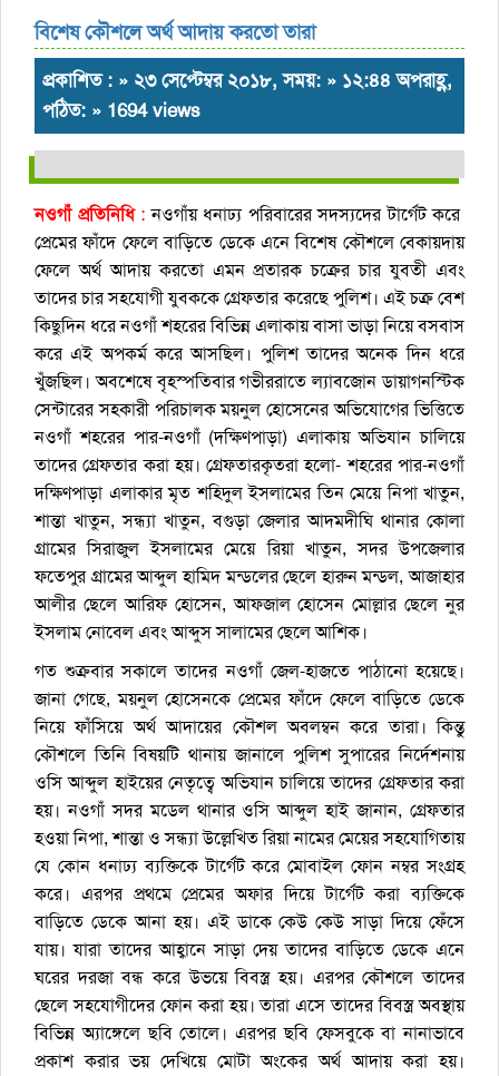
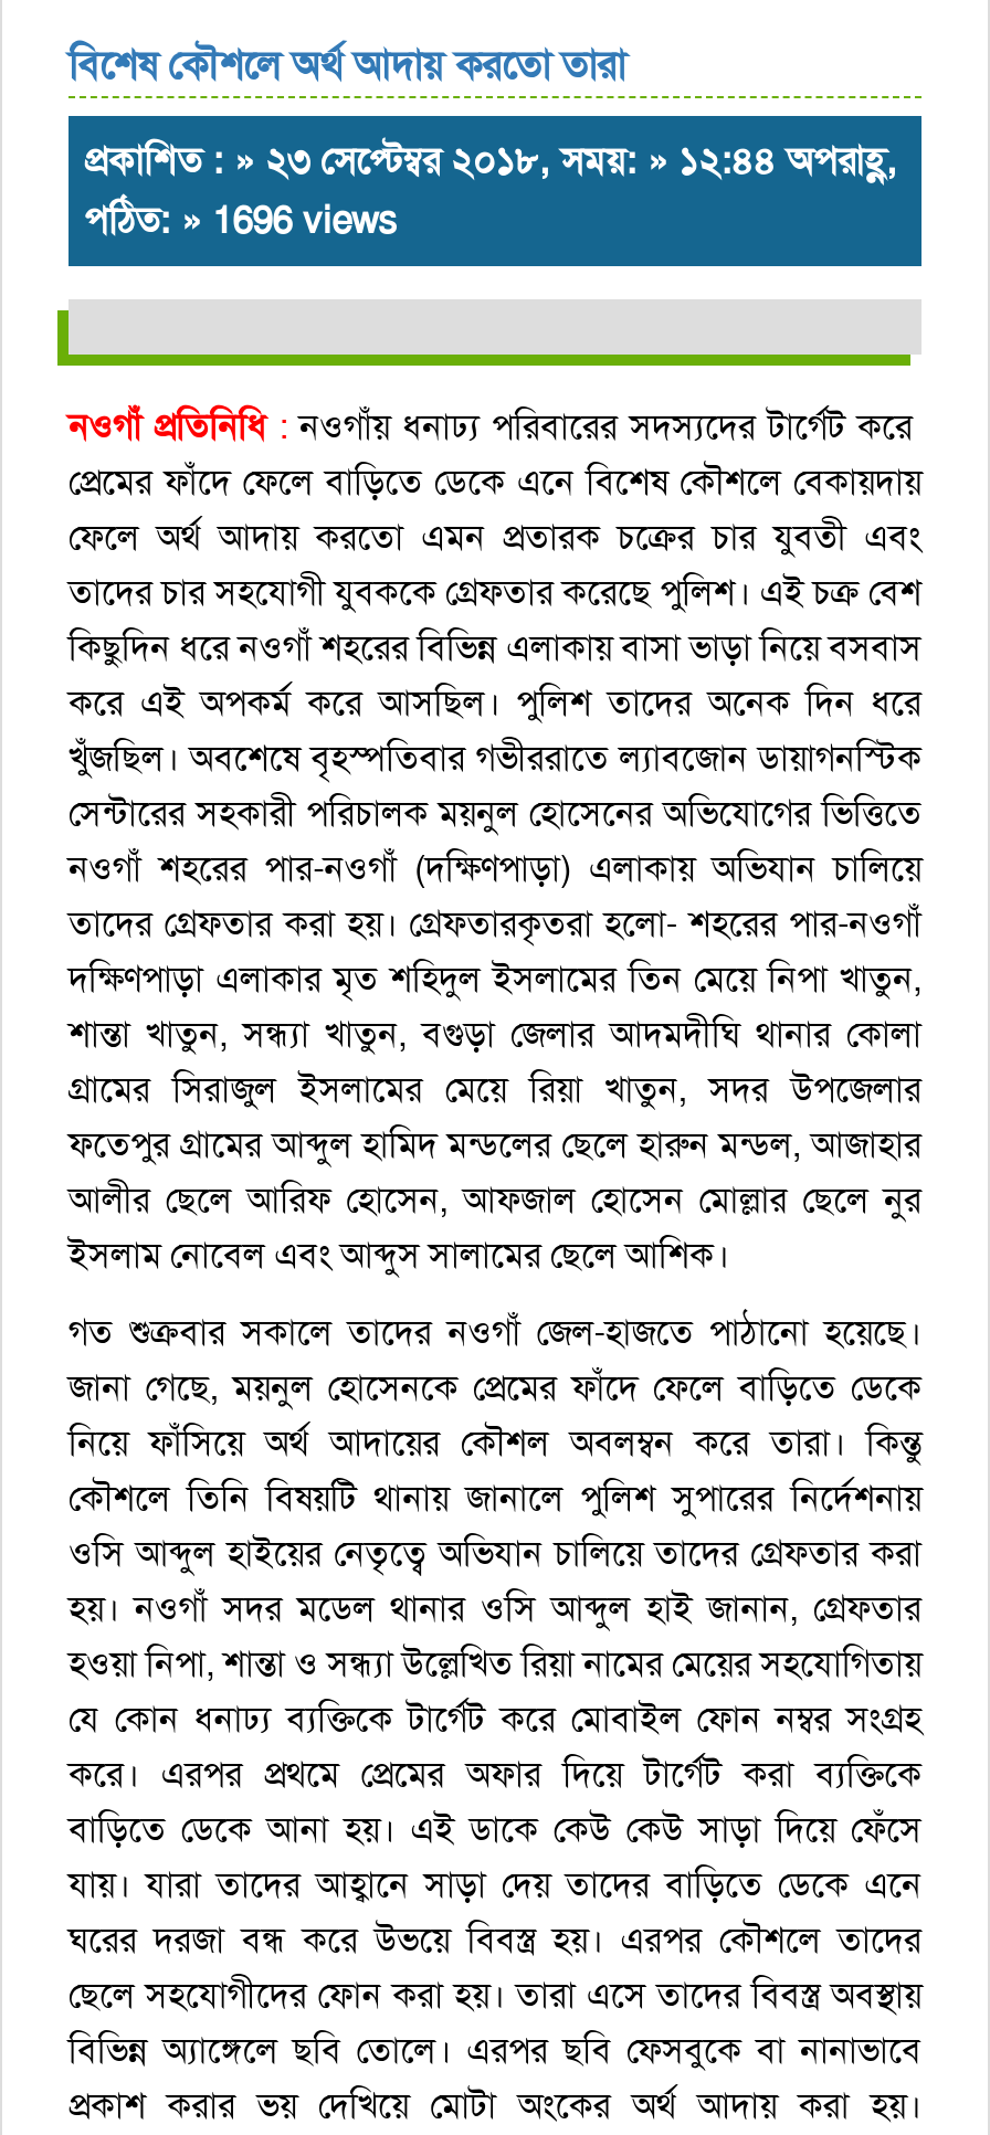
- পঠিত: » 1694 views
+ পঠিত: » 1696 views
